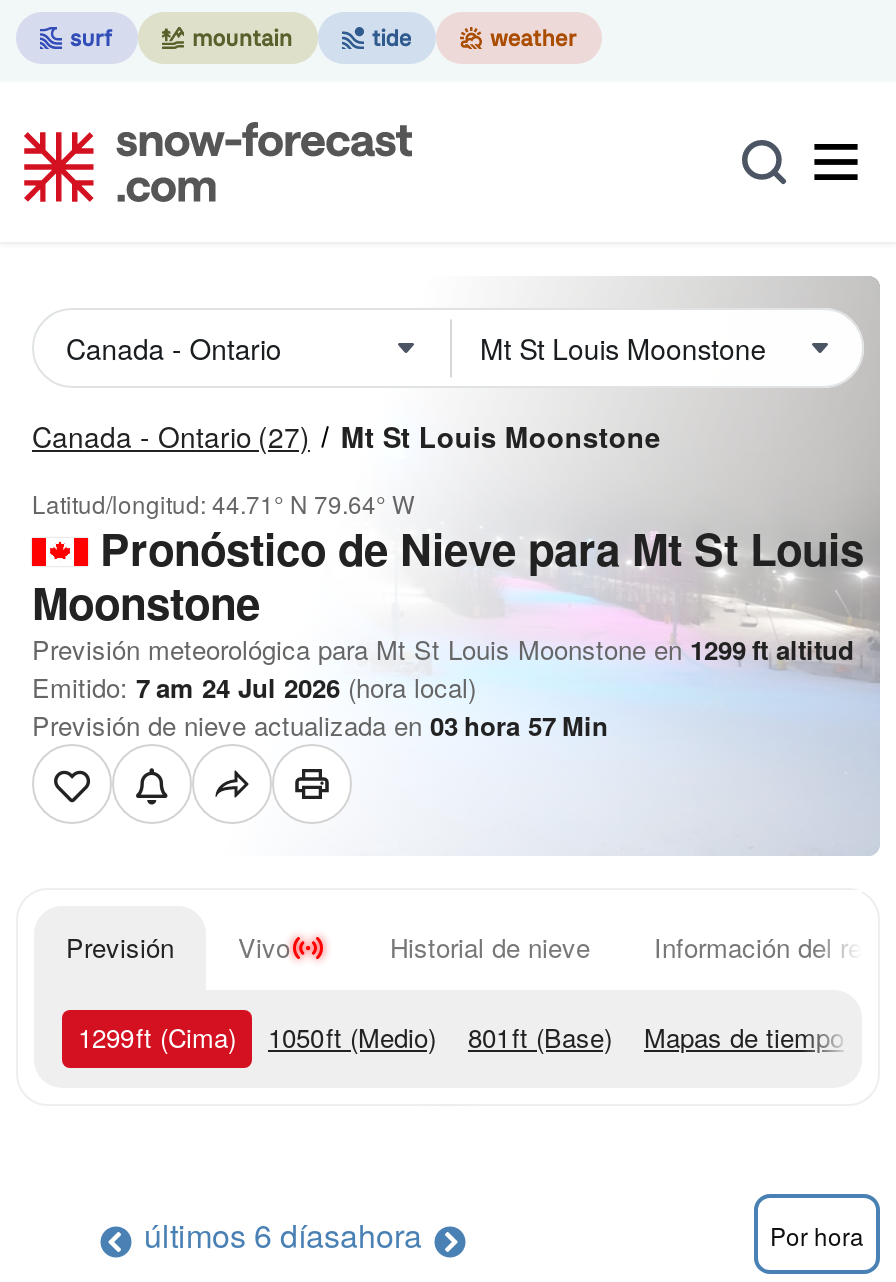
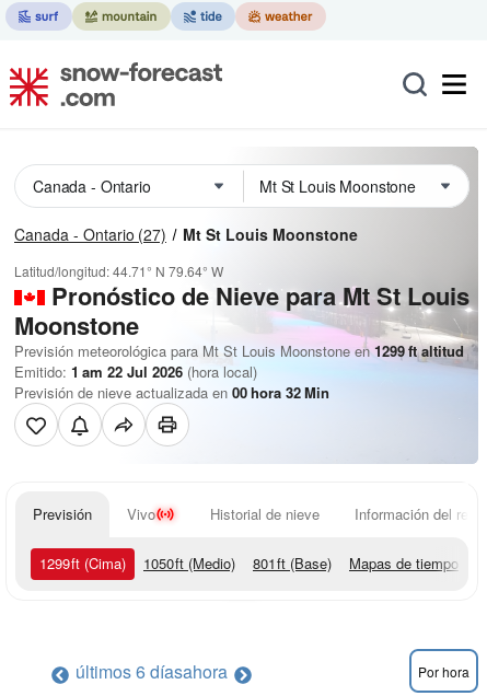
- Emitido: 7 am 24 Jul 2026 (hora local)
+ Emitido: 1 am 22 Jul 2026 (hora local)

- Previsión de nieve actualizada en 03 hora 57 Min
+ Previsión de nieve actualizada en 00 hora 32 Min
